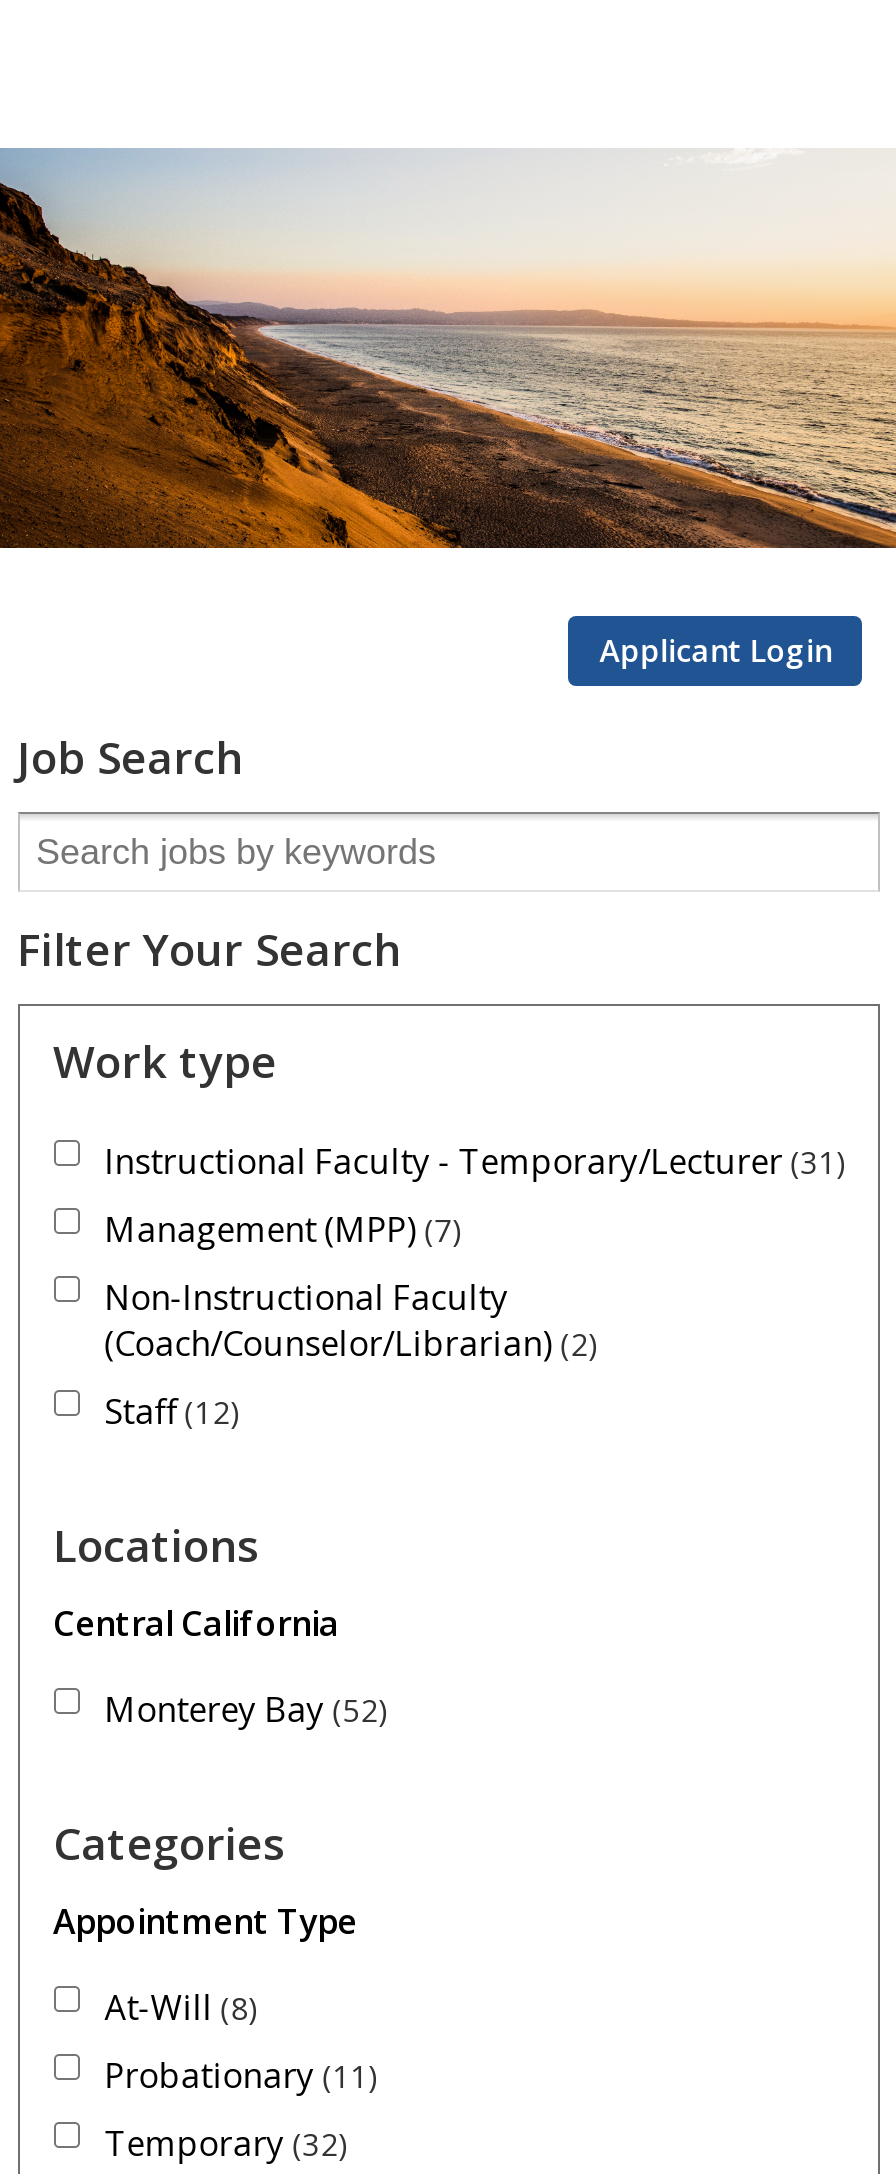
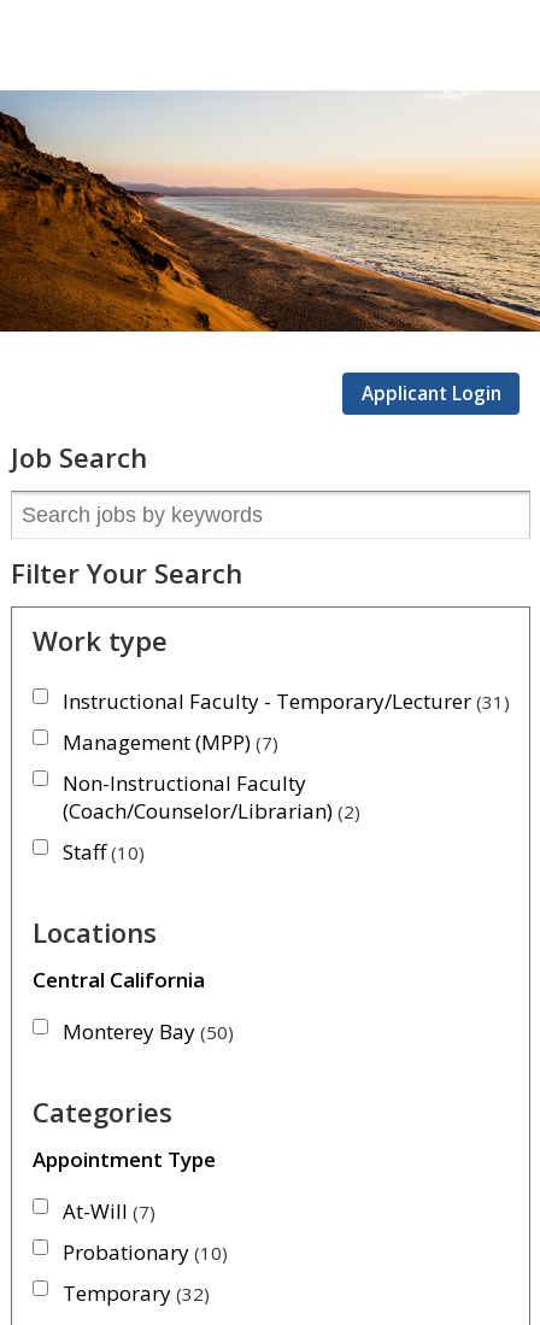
- Staff 12
+ Staff 10

- Monterey Bay 52
+ Monterey Bay 50

- At-Will 8
+ At-Will 7

- Probationary 11
+ Probationary 10
